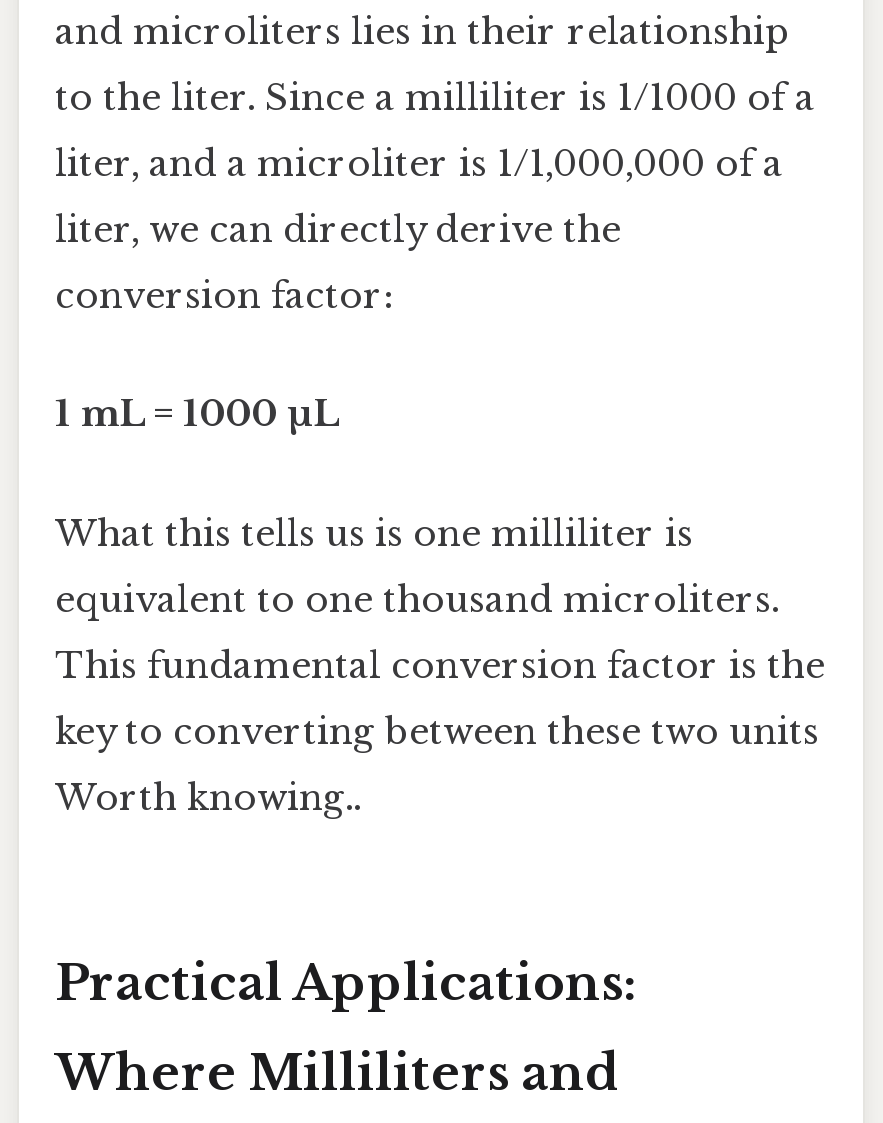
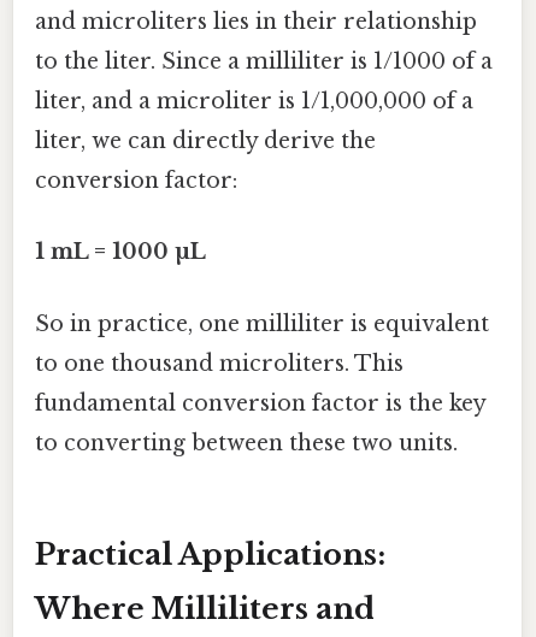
- What this tells us is one milliliter is
- equivalent to one thousand microliters.
- This fundamental conversion factor is the
- key to converting between these two units
- Worth knowing..
+ So in practice, one milliliter is equivalent
+ to one thousand microliters. This
+ fundamental conversion factor is the key
+ to converting between these two units.
